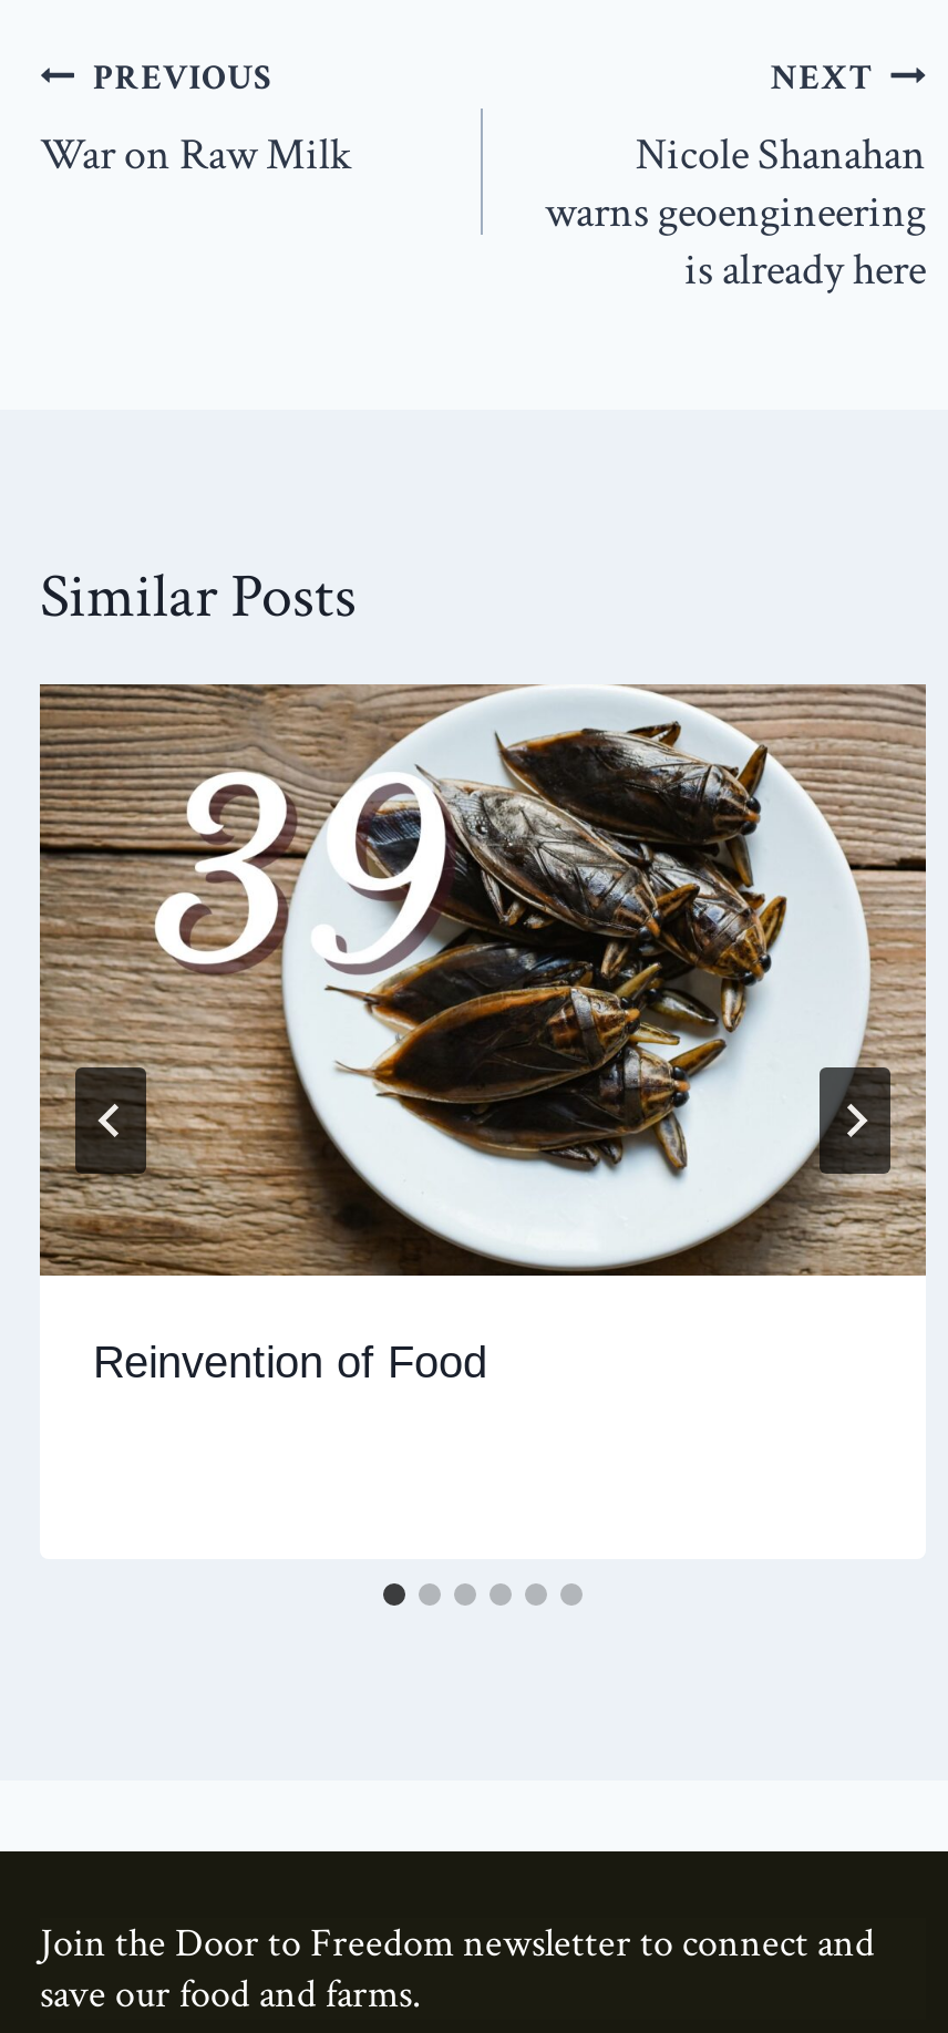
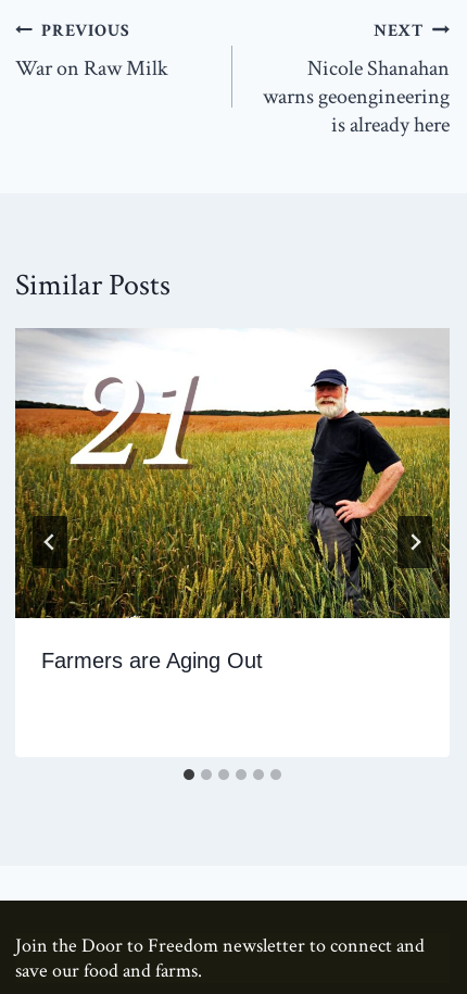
- [image]
- Reinvention of Food
+ [image]
+ Farmers are Aging Out
